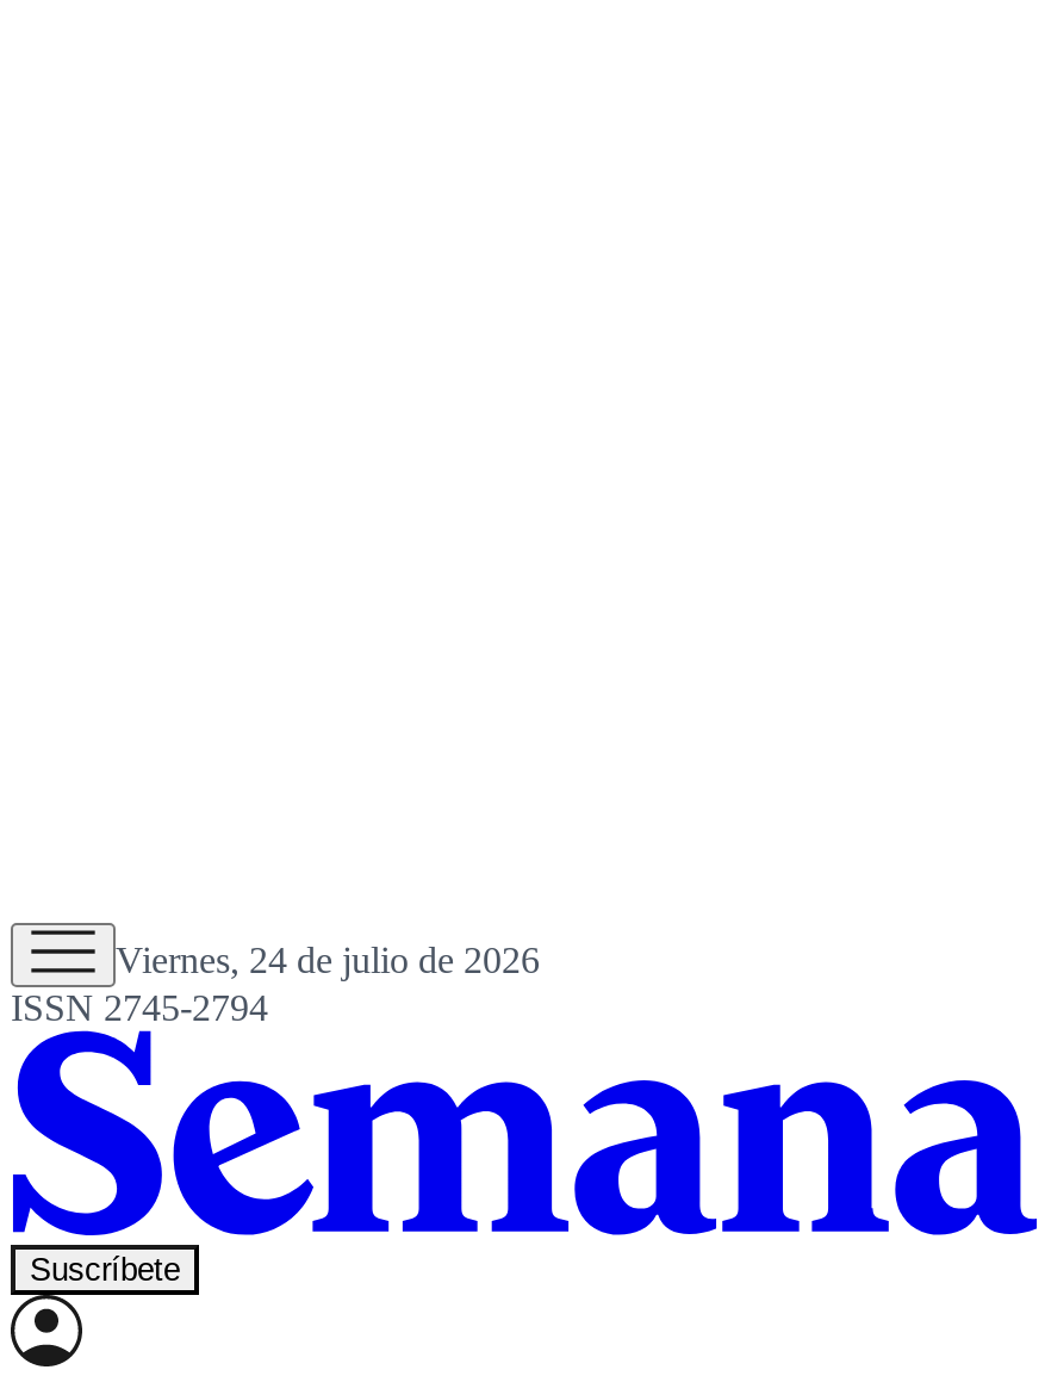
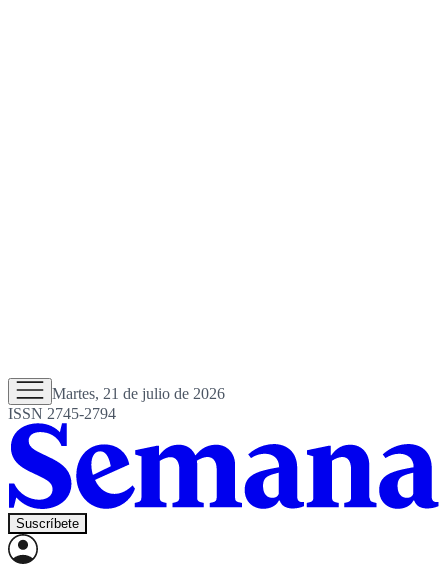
- Viernes, 24 de julio de 2026
+ Martes, 21 de julio de 2026
